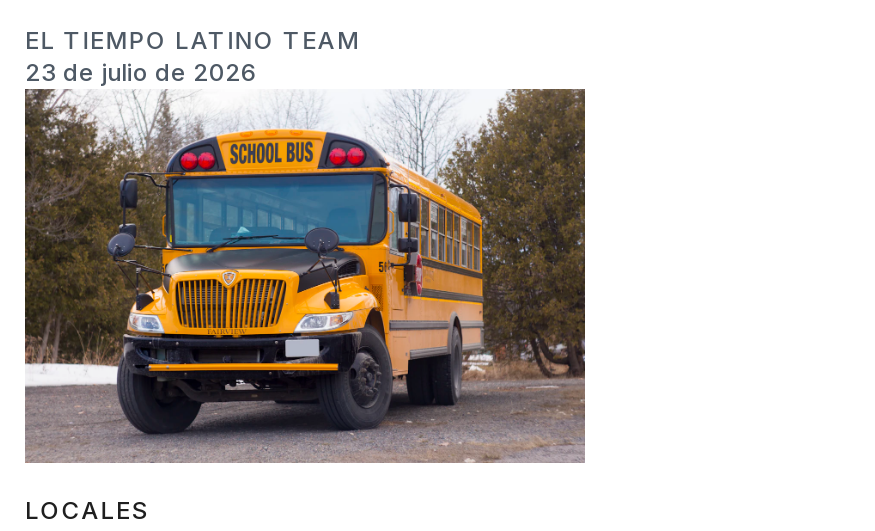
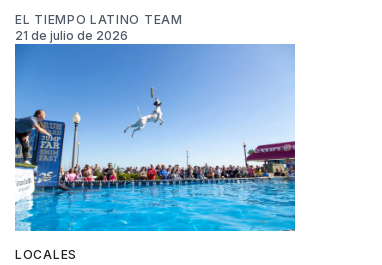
- [image]
- 23 de julio de 2026
+ [image]
+ 21 de julio de 2026
